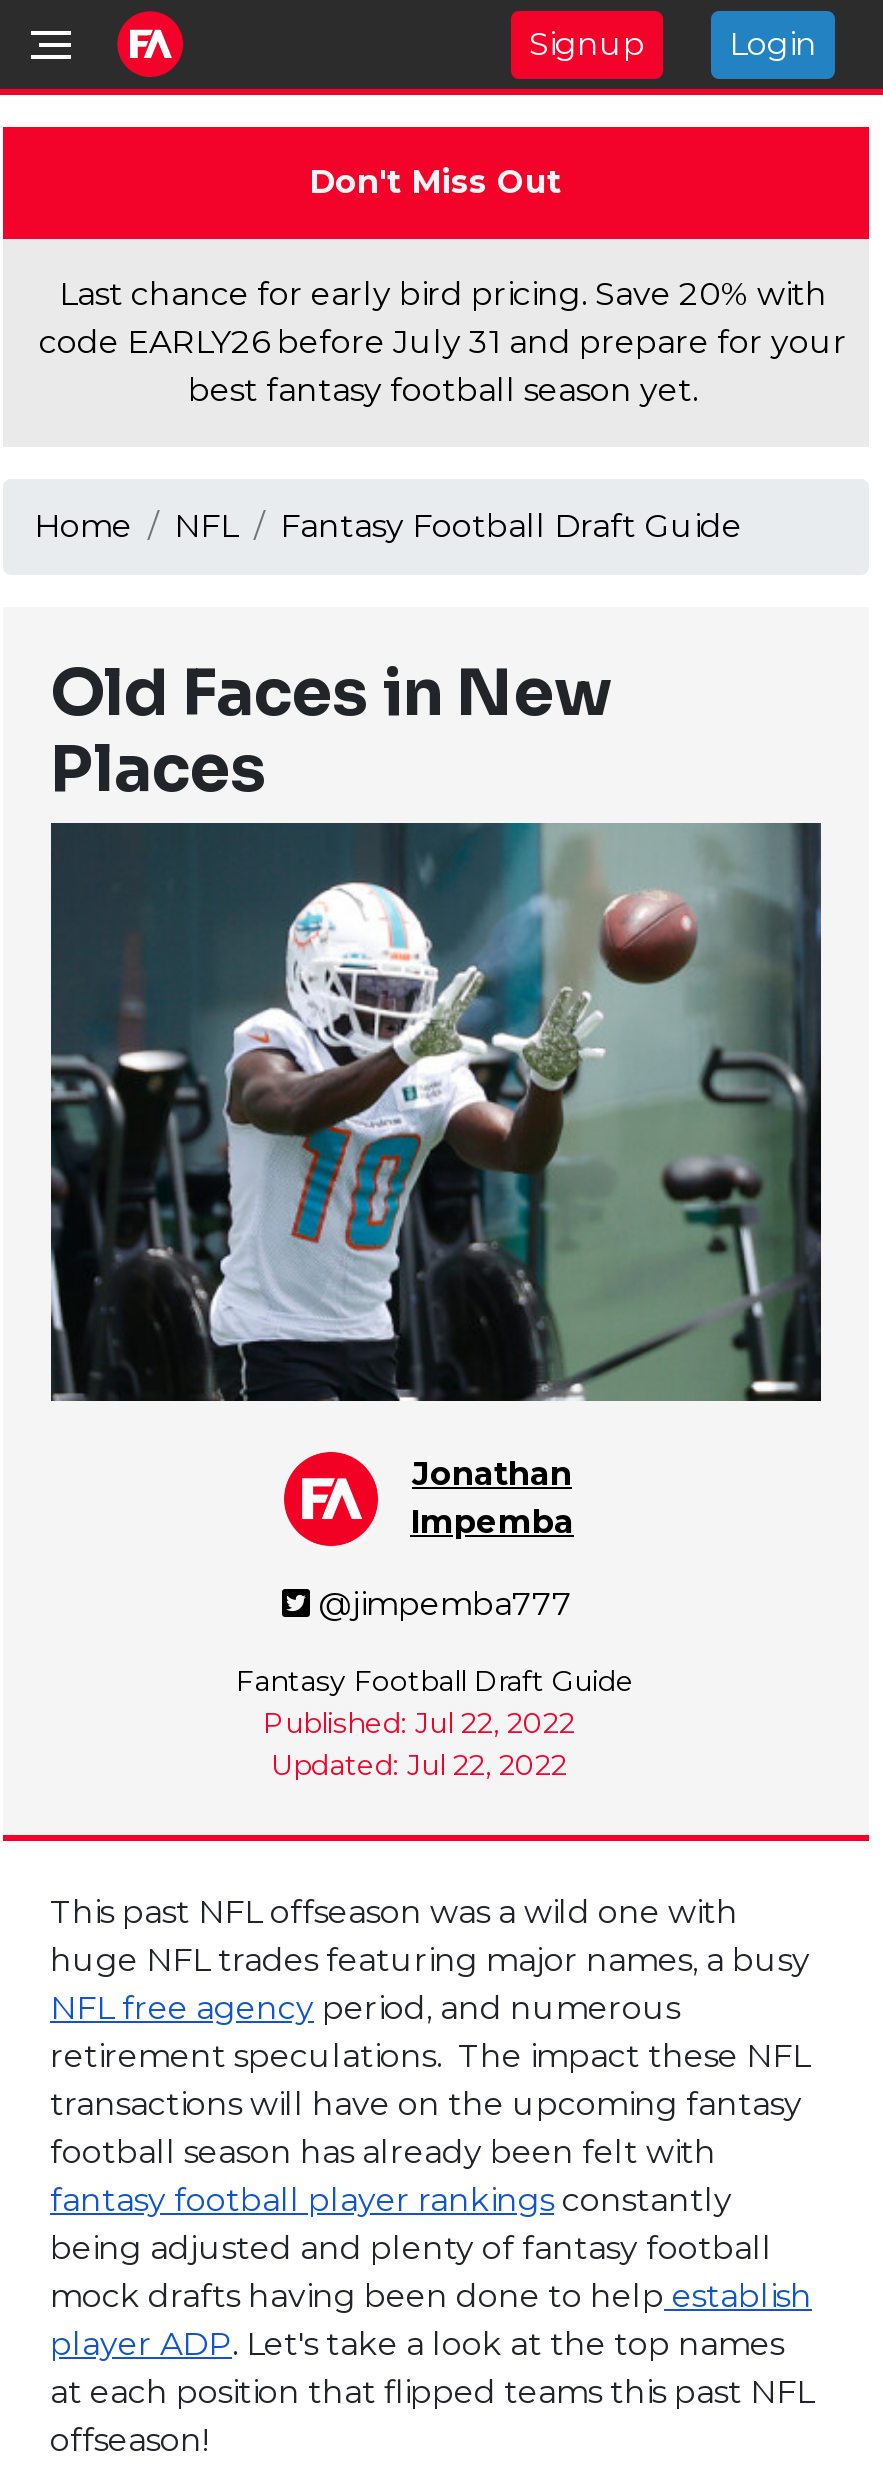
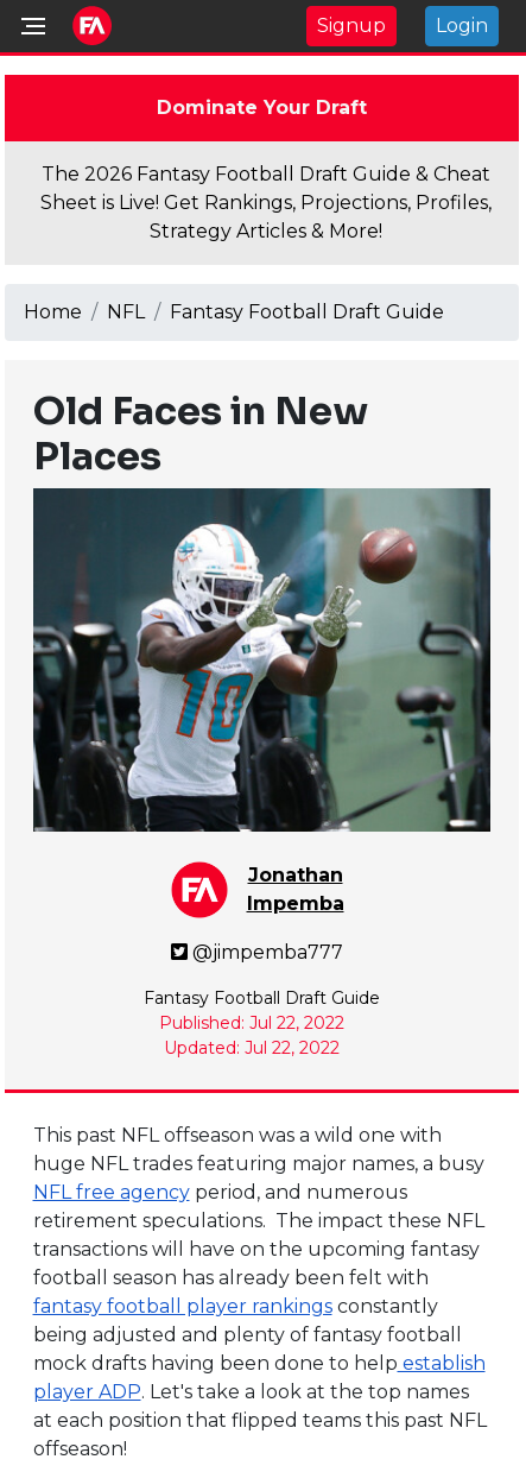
- Don't Miss Out
+ Dominate Your Draft

- Last chance for early bird pricing. Save 20% with
- code EARLY26 before July 31 and prepare for your
- best fantasy football season yet.
+ The 2026 Fantasy Football Draft Guide & Cheat
+ Sheet is Live! Get Rankings, Projections, Profiles,
+ Strategy Articles & More!
